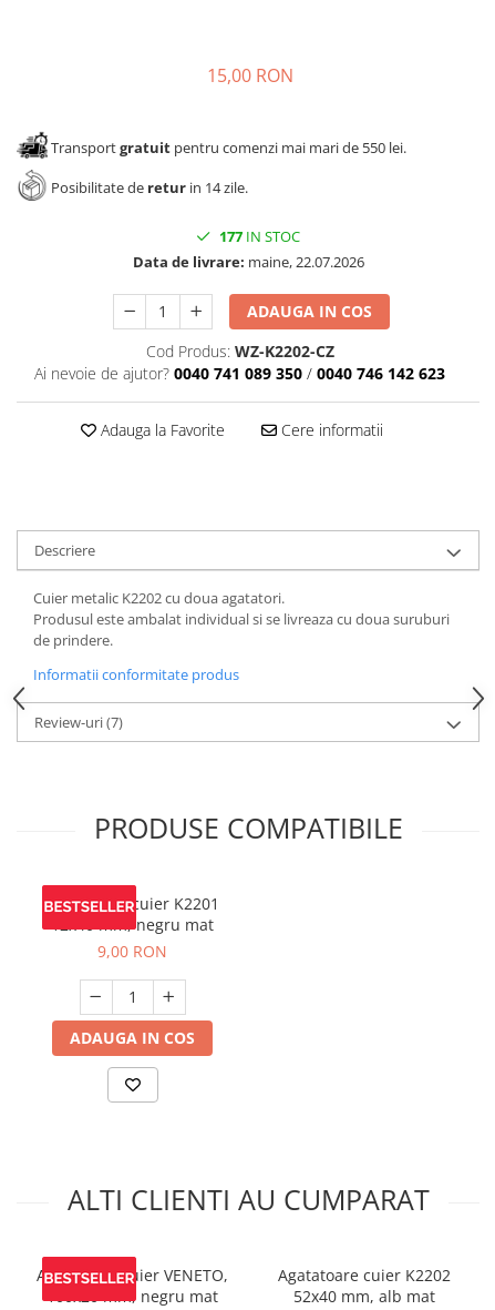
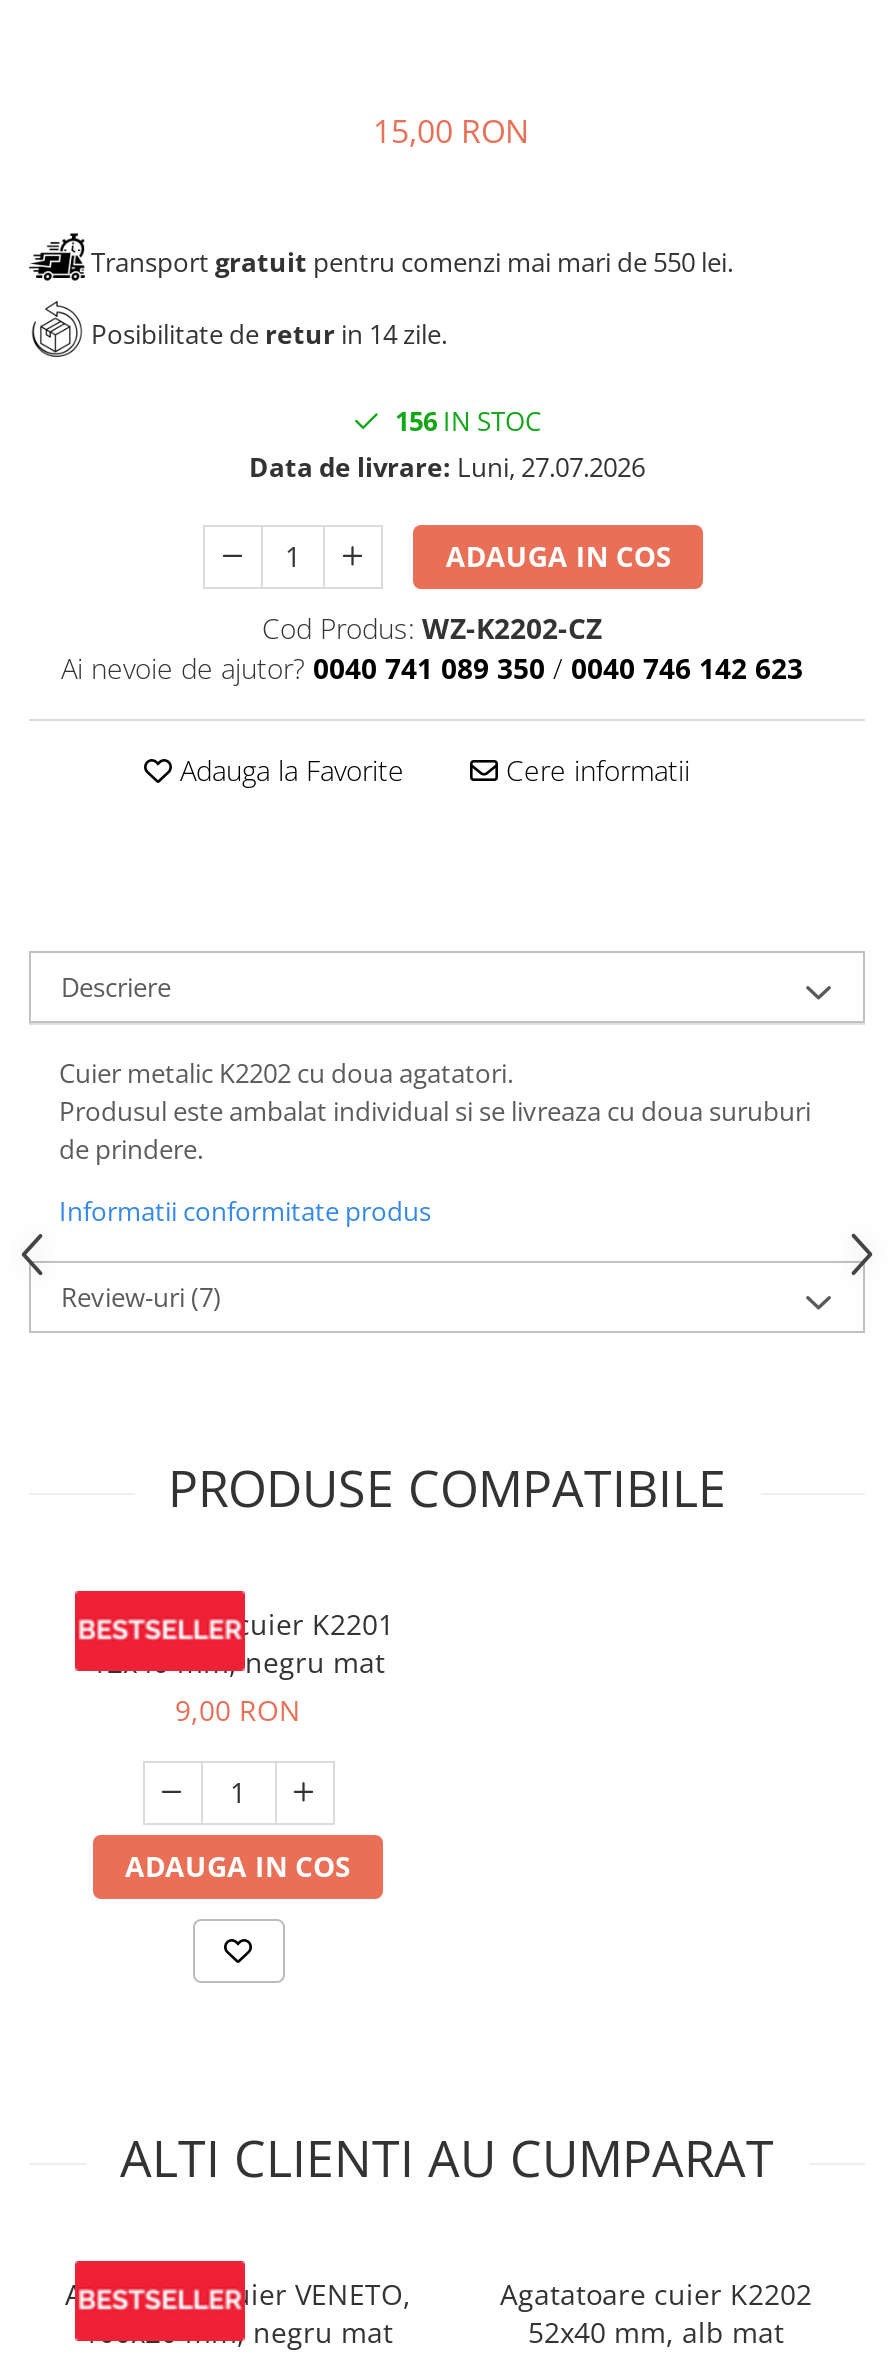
- 177 IN STOC
+ 156 IN STOC

- Data de livrare: maine, 22.07.2026
+ Data de livrare: Luni, 27.07.2026
